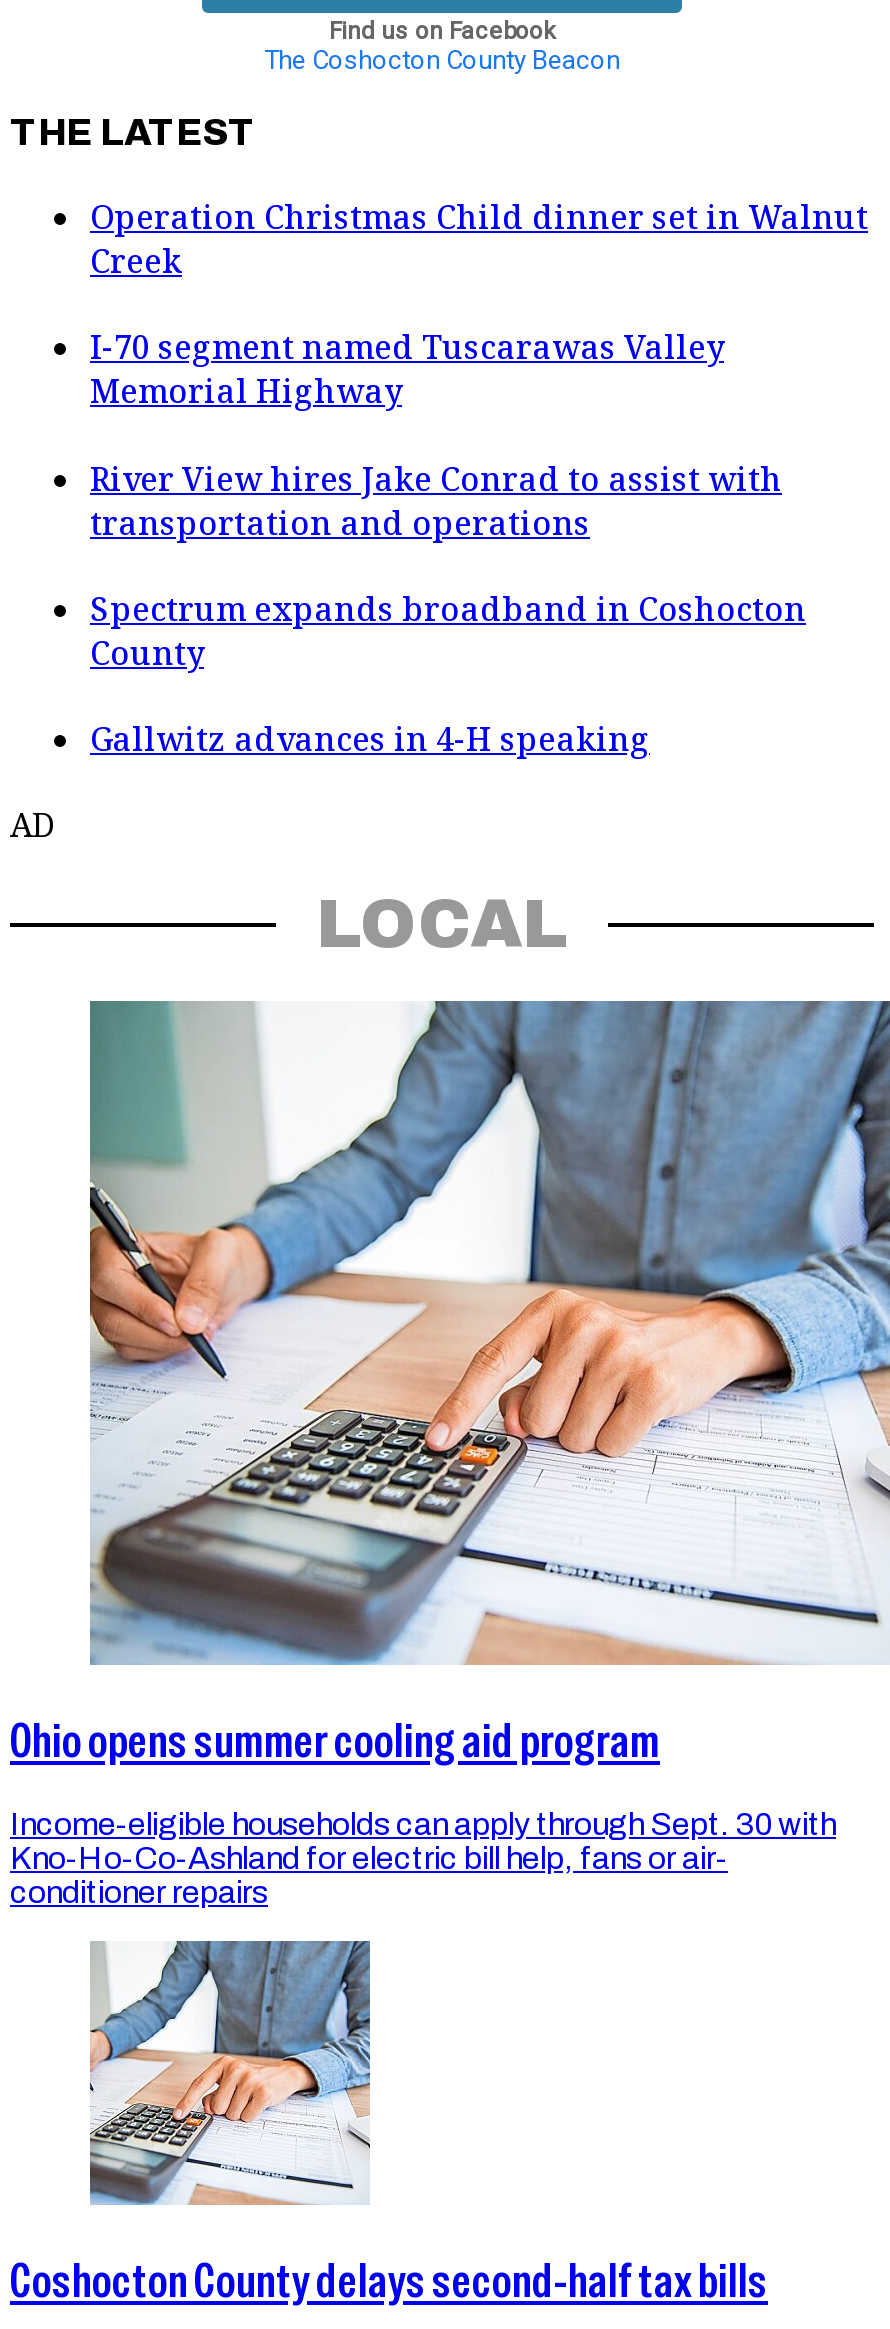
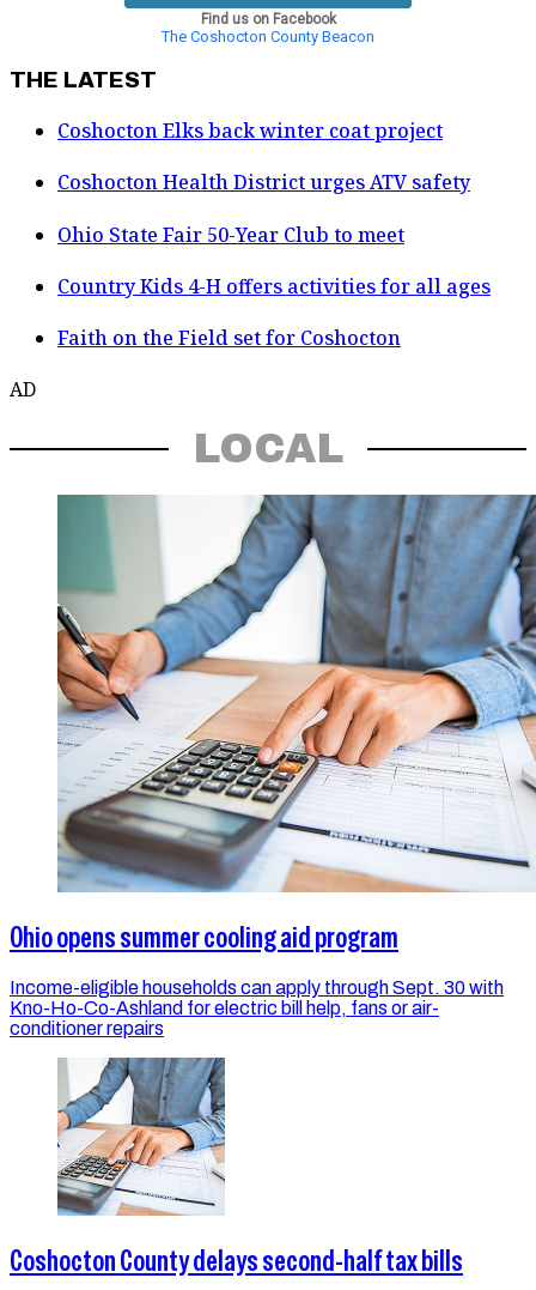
- Operation Christmas Child dinner set in Walnut
- Creek
+ Coshocton Elks back winter coat project

- I-70 segment named Tuscarawas Valley
- Memorial Highway
+ Coshocton Health District urges ATV safety

- River View hires Jake Conrad to assist with
- transportation and operations
+ Ohio State Fair 50-Year Club to meet

- Spectrum expands broadband in Coshocton
- County
+ Country Kids 4-H offers activities for all ages

- Gallwitz advances in 4-H speaking
+ Faith on the Field set for Coshocton
